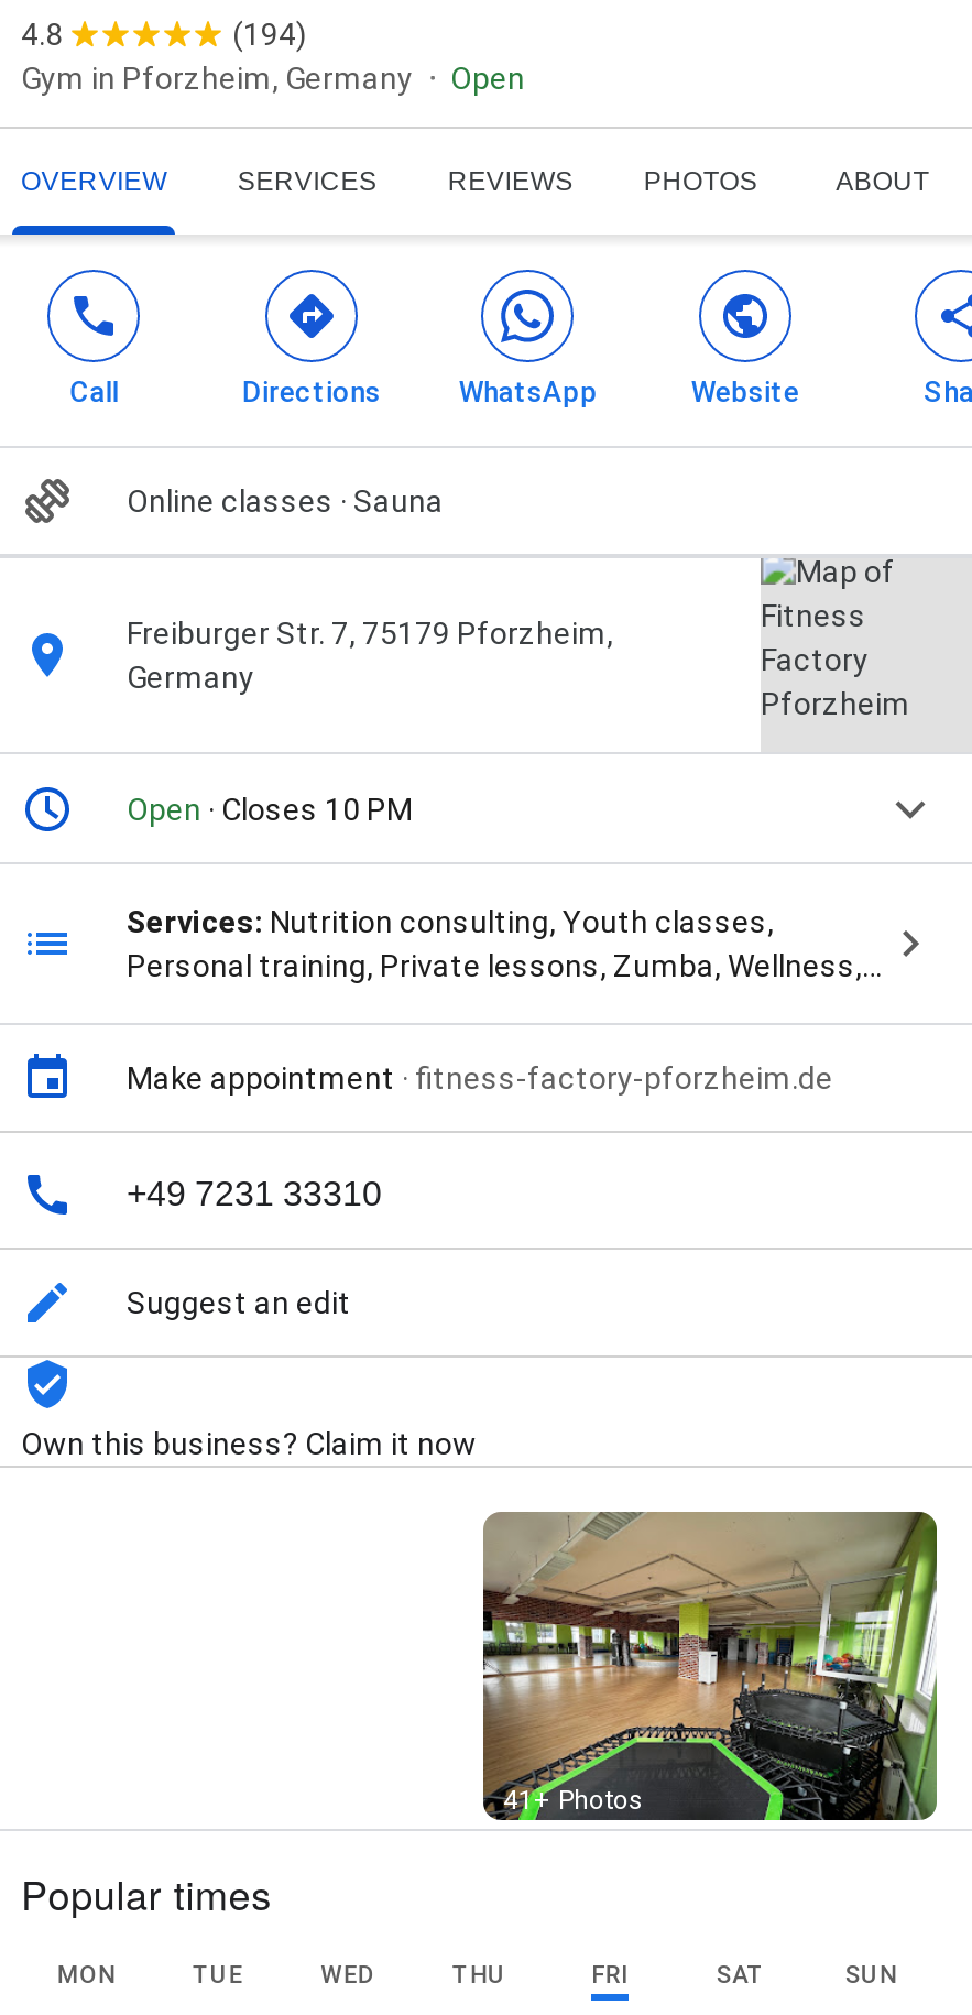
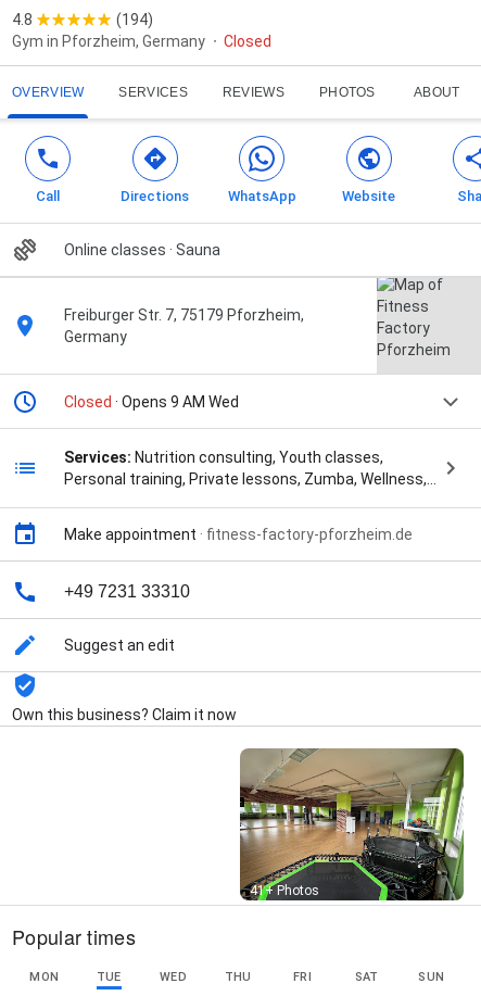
- Open
+ Closed

- Open · Closes 10 PM
+ Closed · Opens 9 AM Wed
